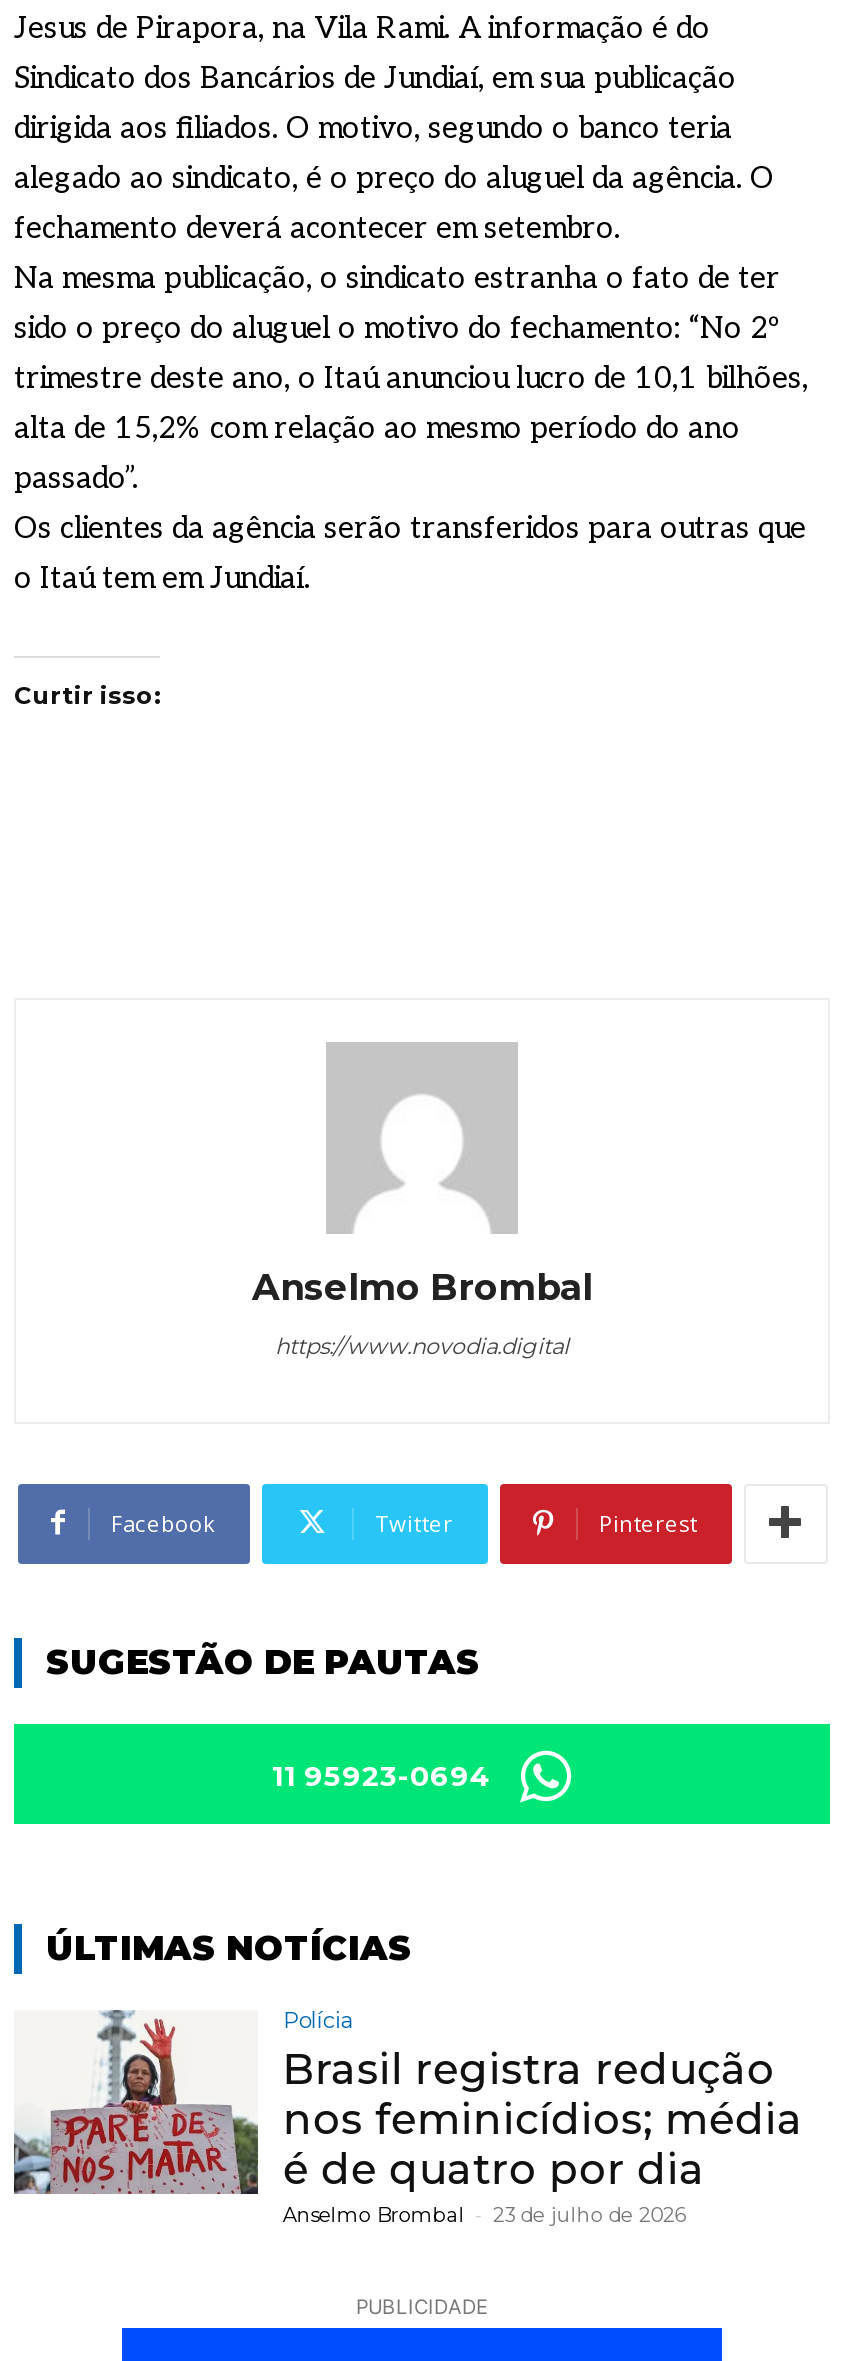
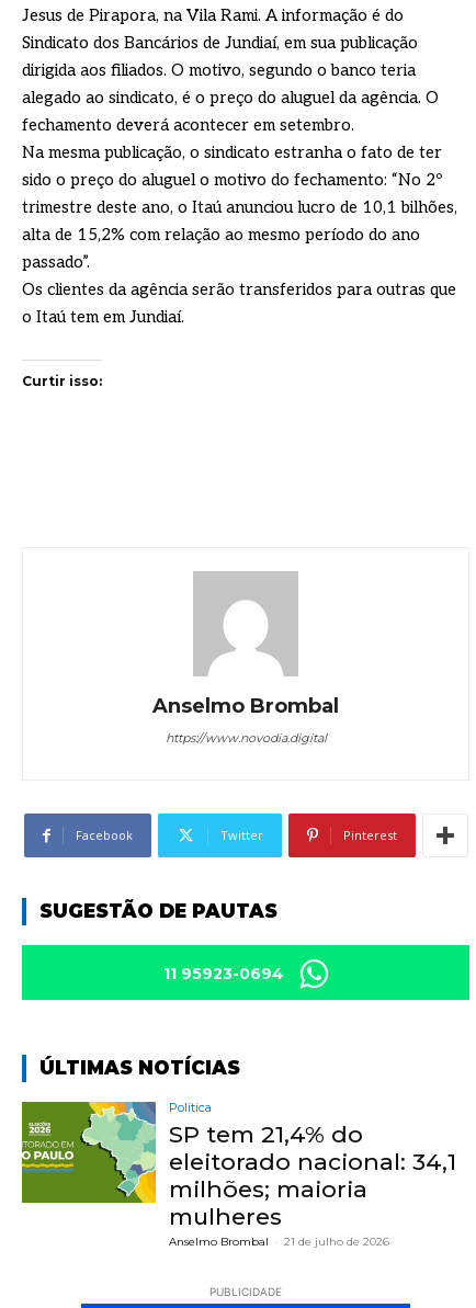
- [image]
- Polícia
- Brasil registra redução
- nos feminicídios; média
- é de quatro por dia
- Anselmo Brombal - 23 de julho de 2026
+ [image]
+ Política
+ SP tem 21,4% do
+ eleitorado nacional: 34,1
+ milhões; maioria
+ mulheres
+ Anselmo Brombal - 21 de julho de 2026
